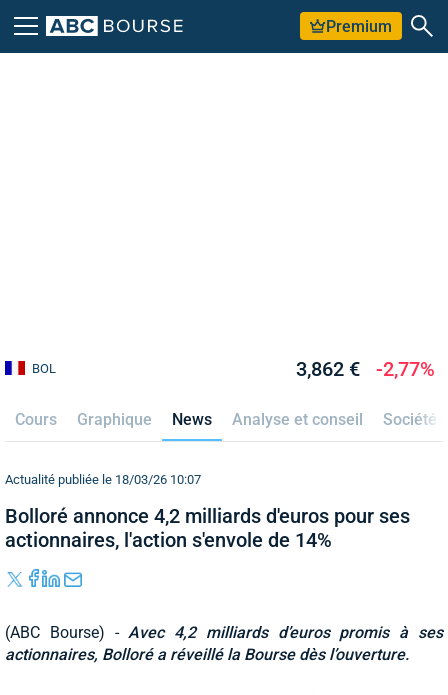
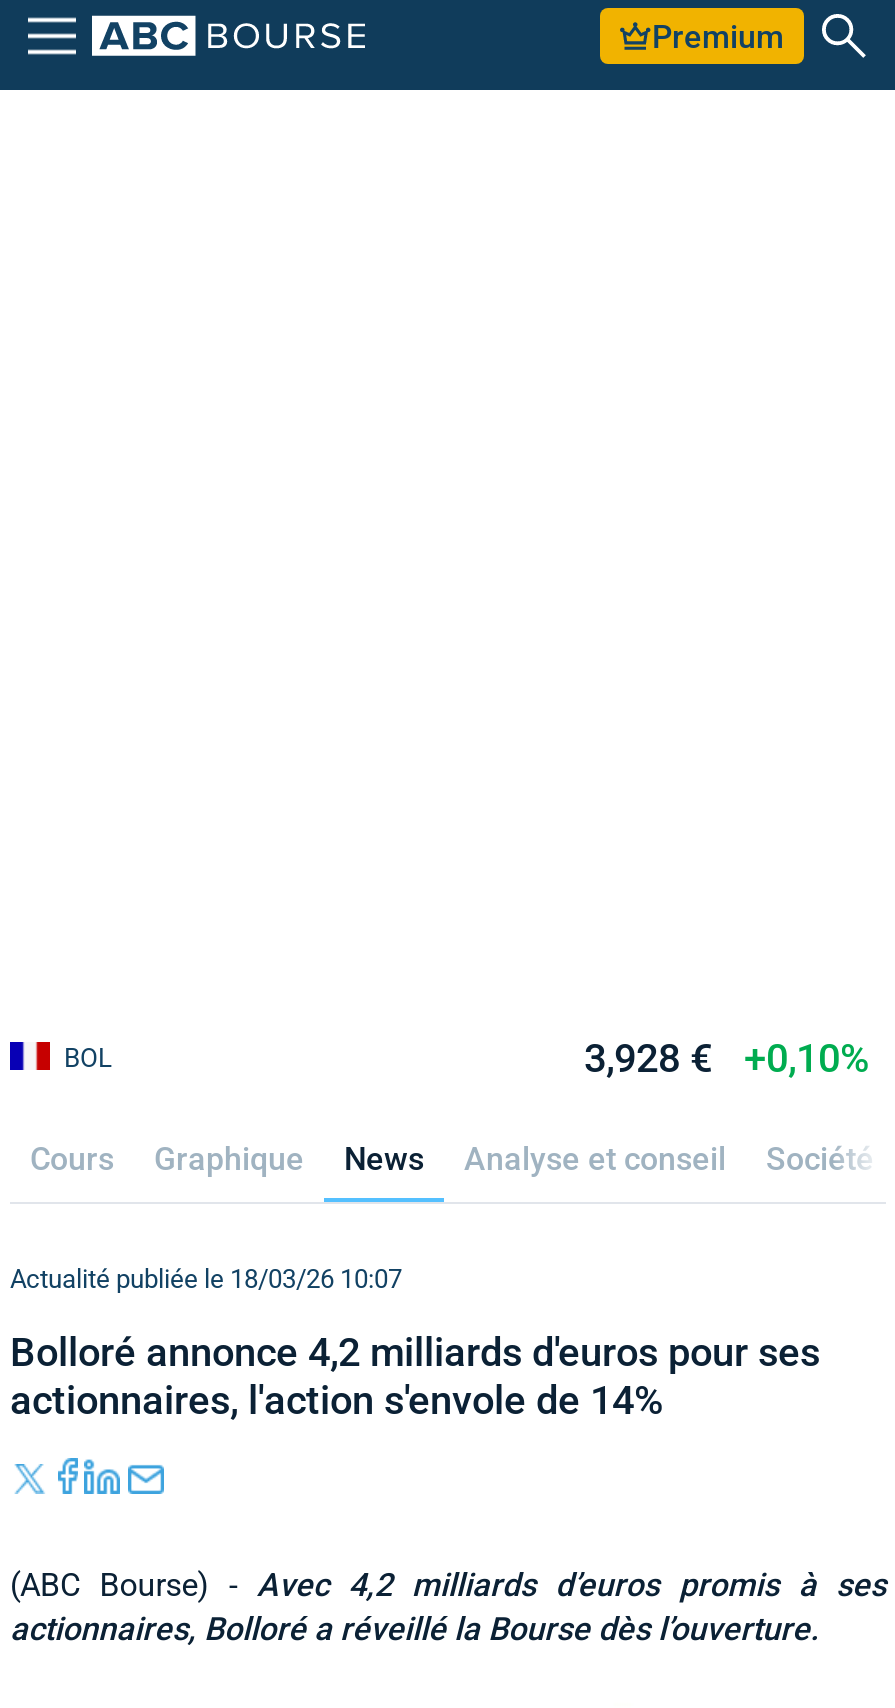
- 3,862 €
+ 3,928 €

- -2,77%
+ +0,10%
